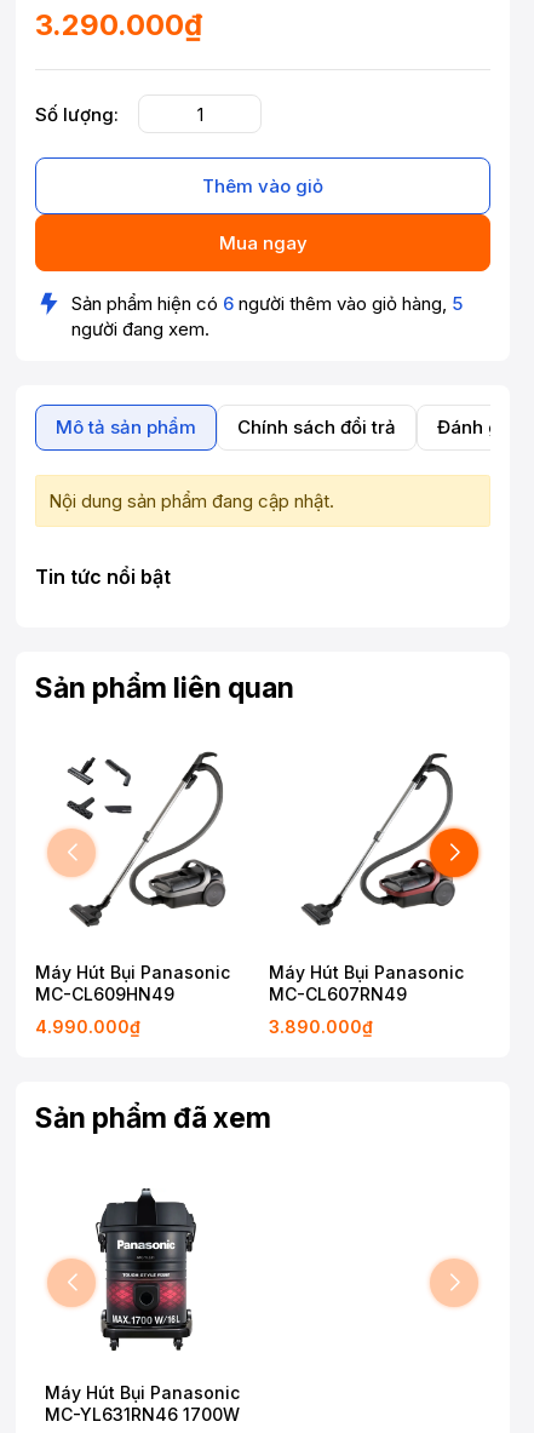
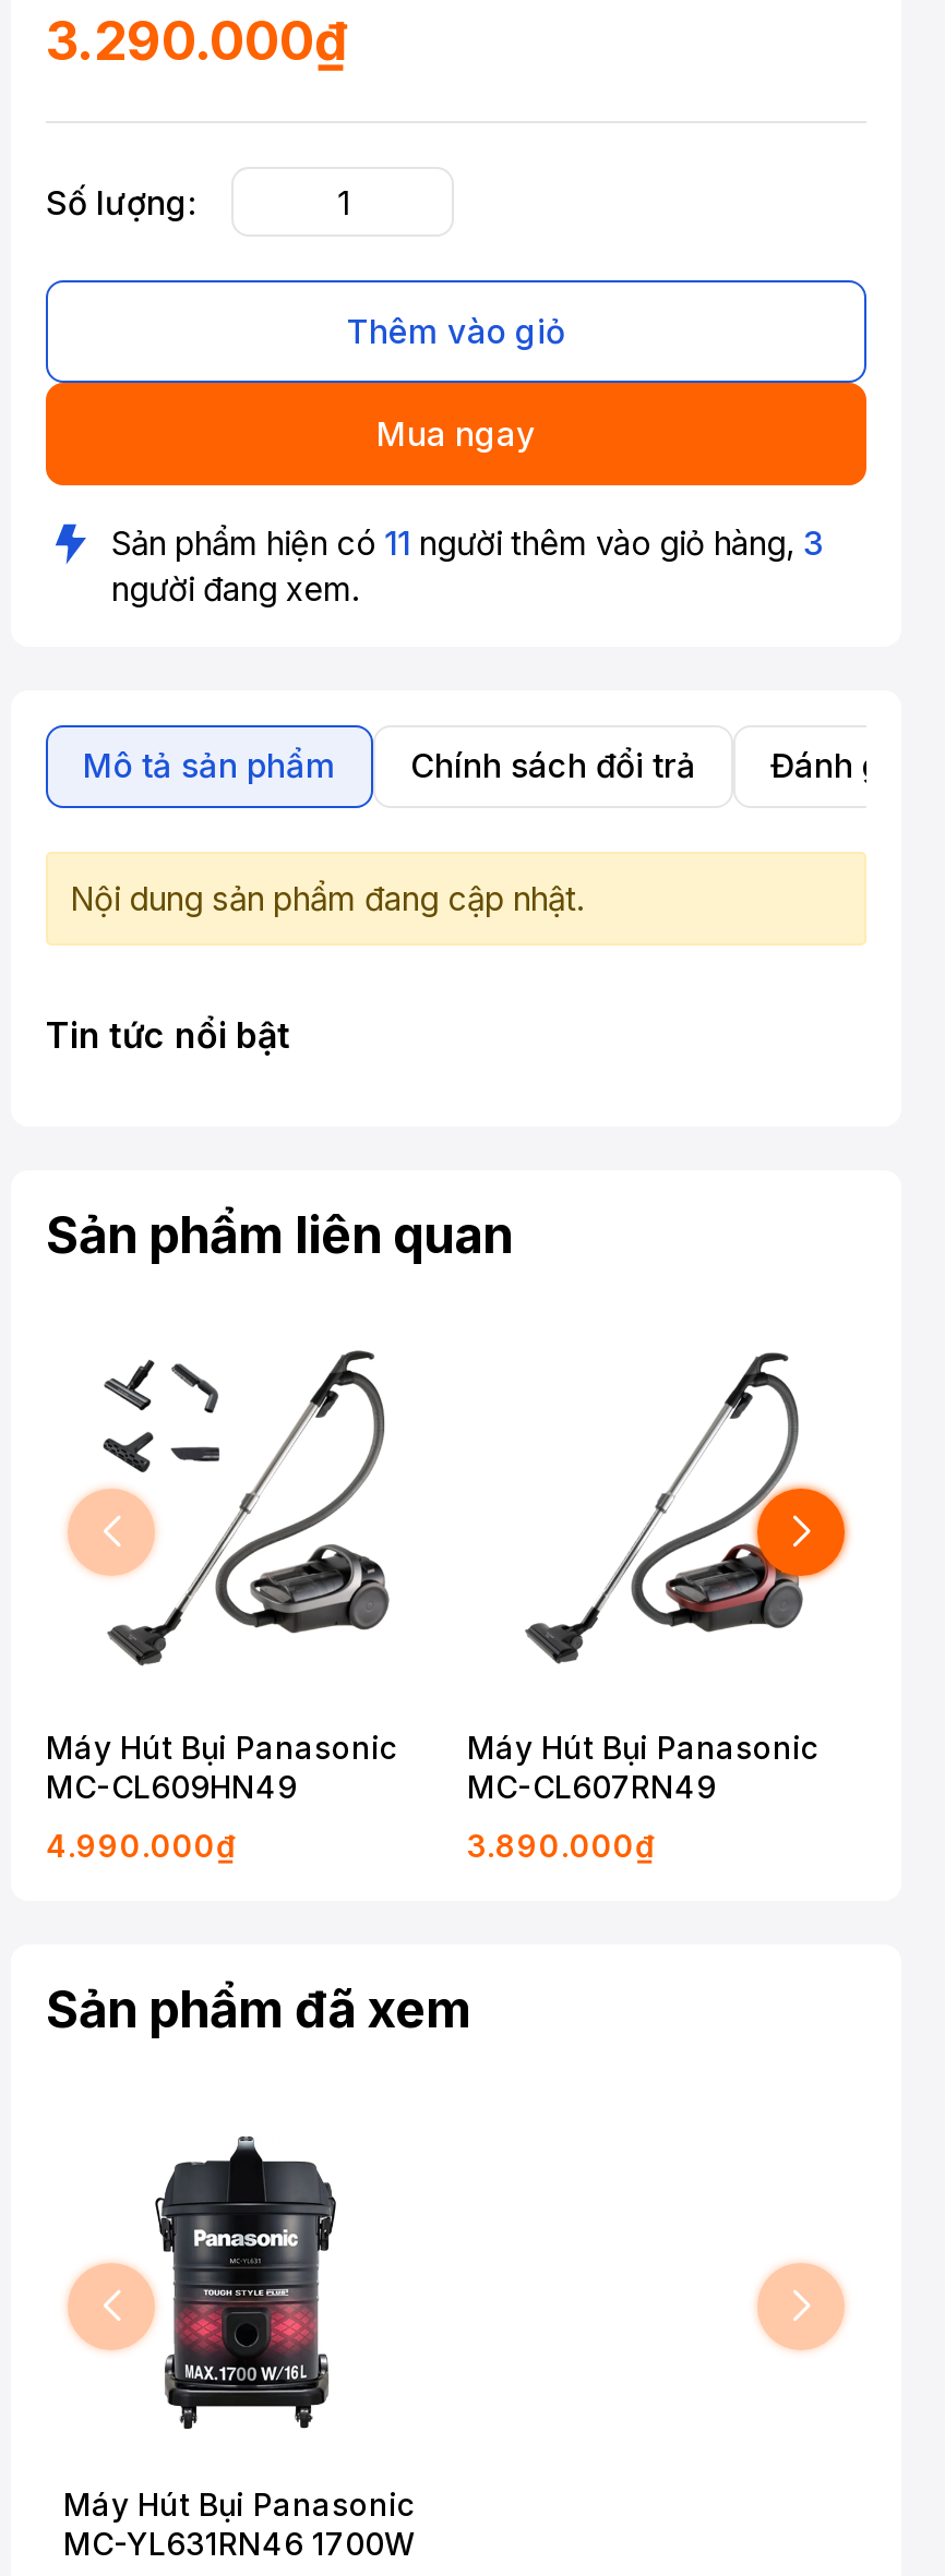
- Sản phẩm hiện có 6 người thêm vào giỏ hàng, 5
+ Sản phẩm hiện có 11 người thêm vào giỏ hàng, 3
